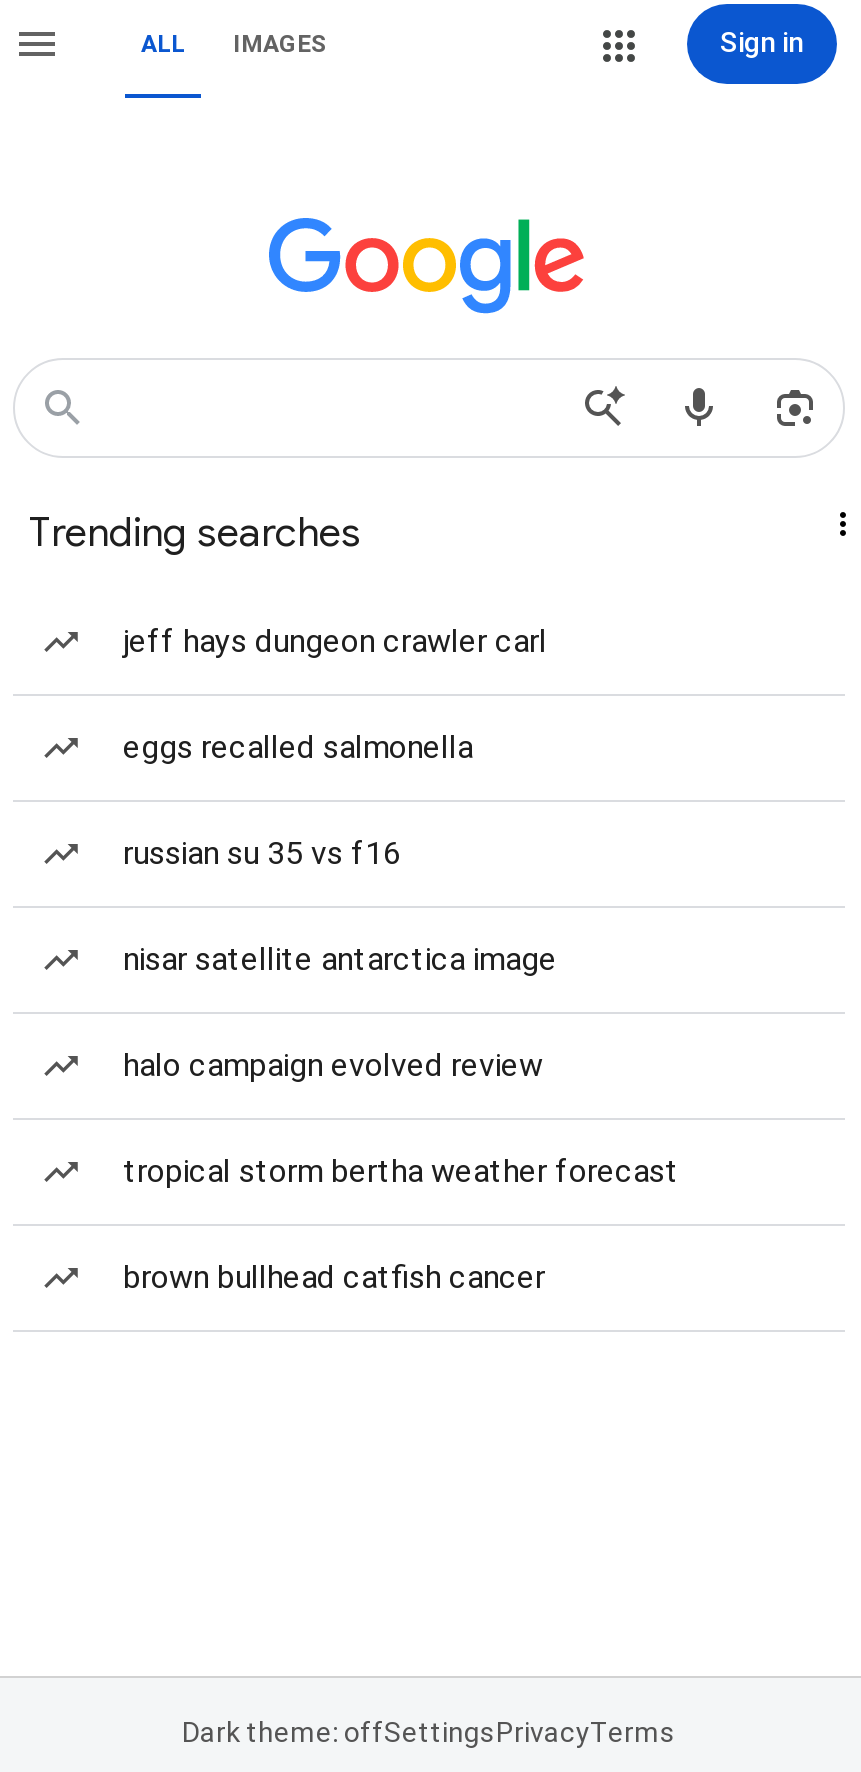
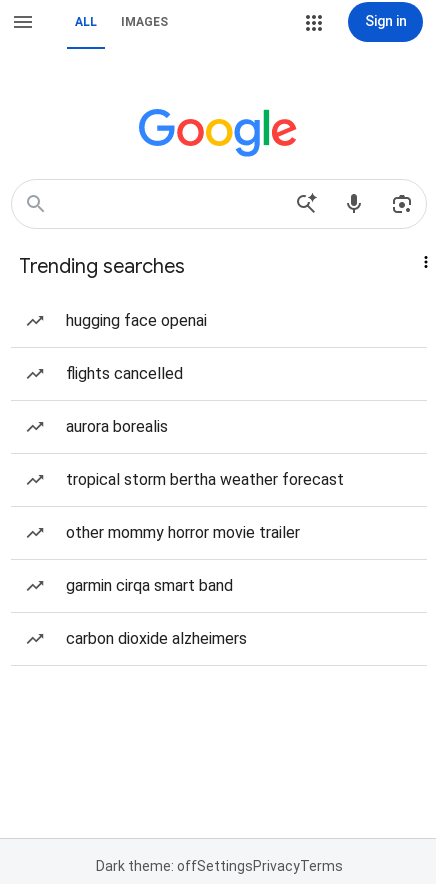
- jeff hays dungeon crawler carl
- eggs recalled salmonella
- russian su 35 vs f16
- nisar satellite antarctica image
- halo campaign evolved review
+ hugging face openai
+ flights cancelled
+ aurora borealis

moved up: tropical storm bertha weather forecast

- brown bullhead catfish cancer
+ other mommy horror movie trailer
+ garmin cirqa smart band
+ carbon dioxide alzheimers
